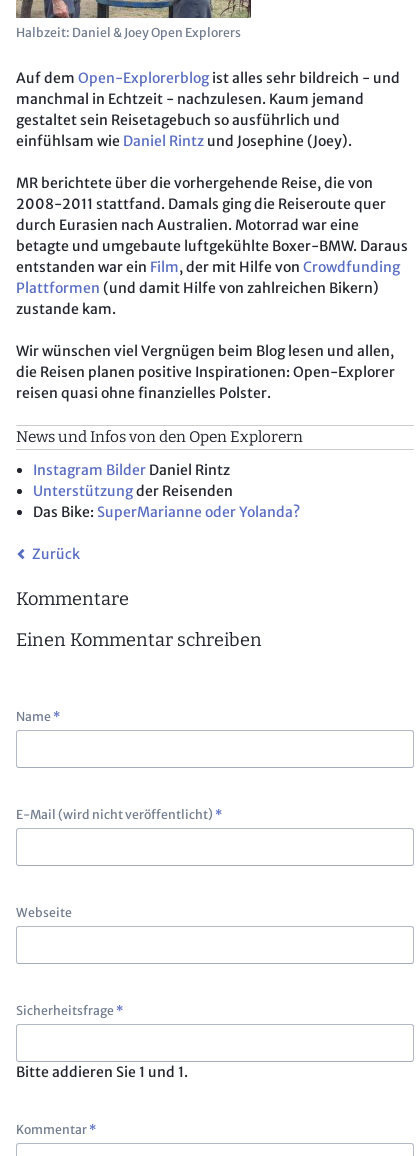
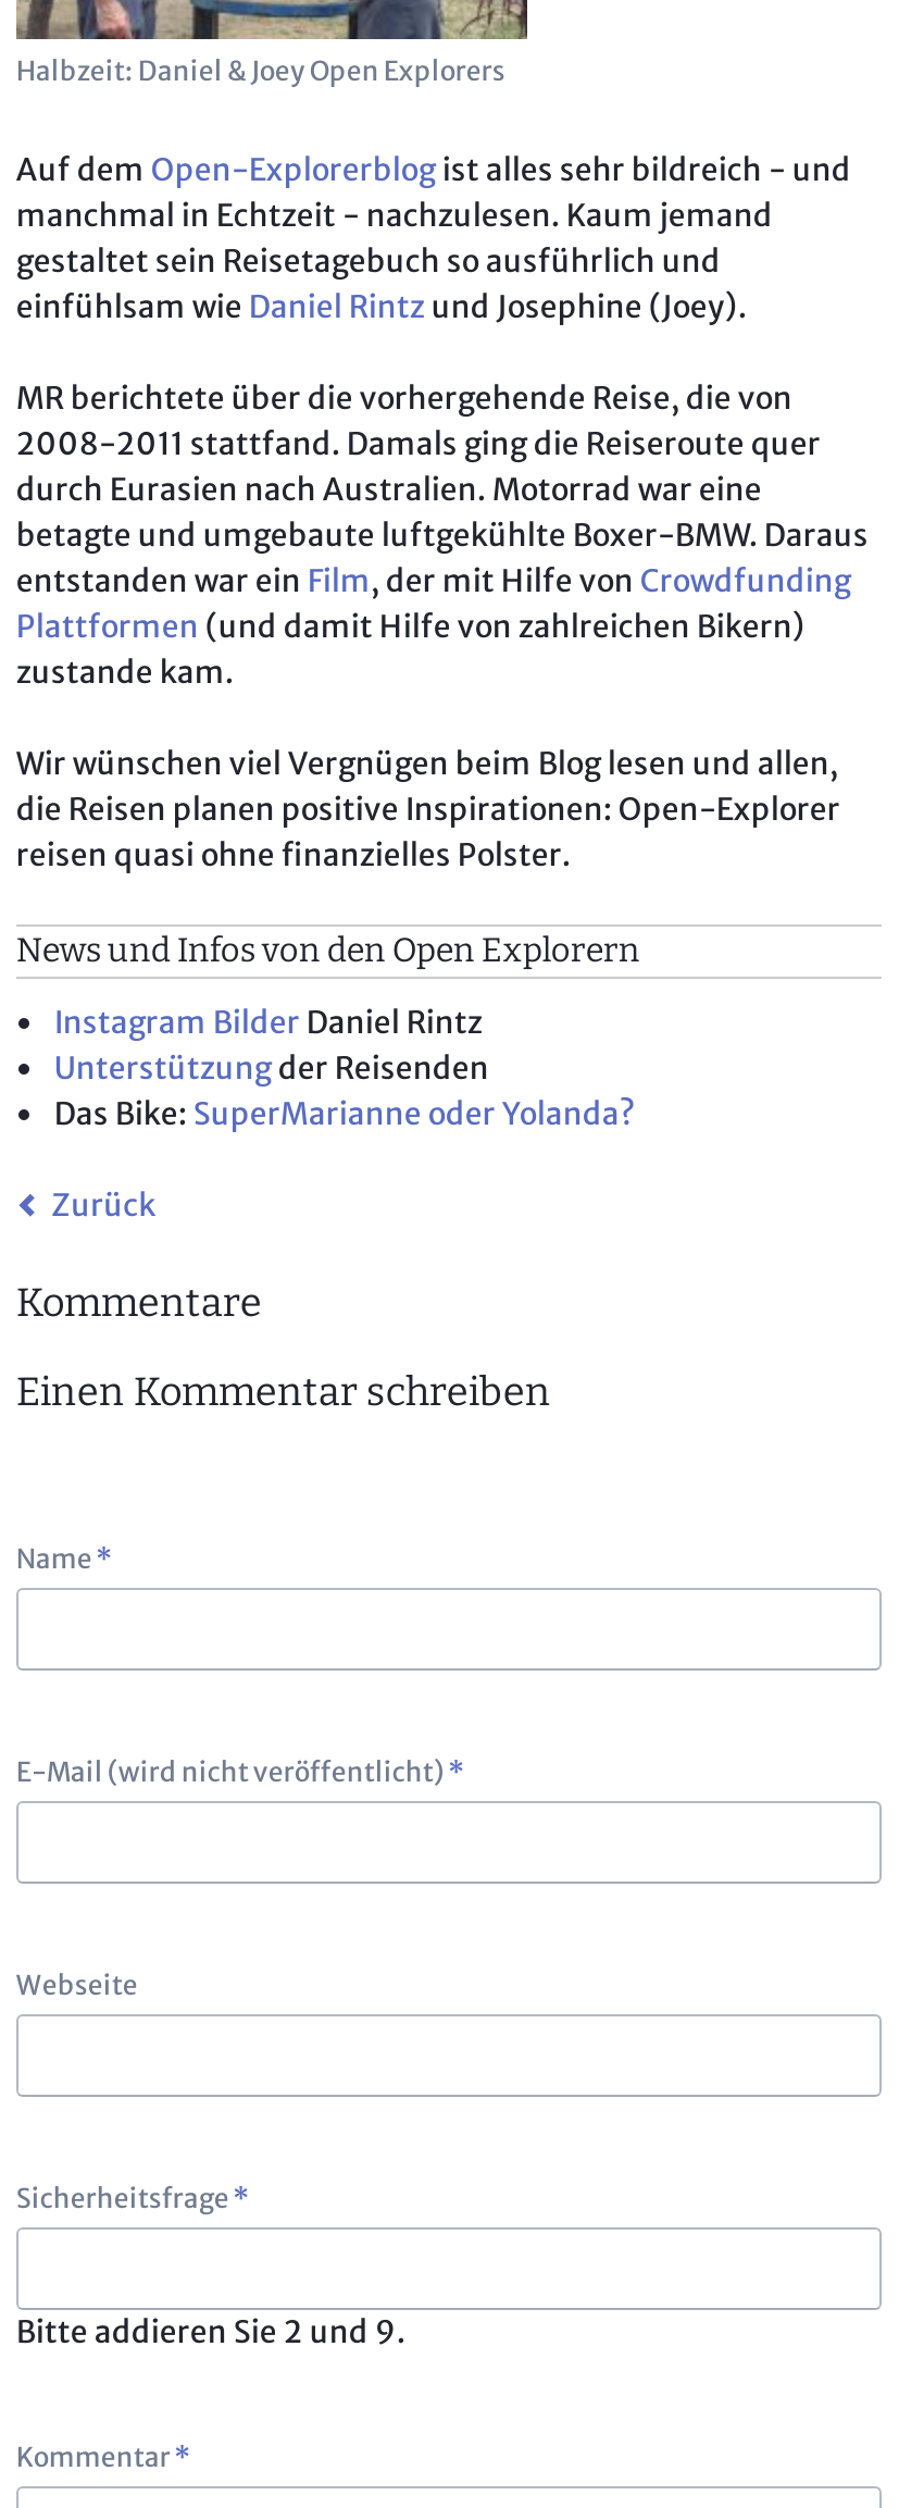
- Bitte addieren Sie 1 und 1.
+ Bitte addieren Sie 2 und 9.
